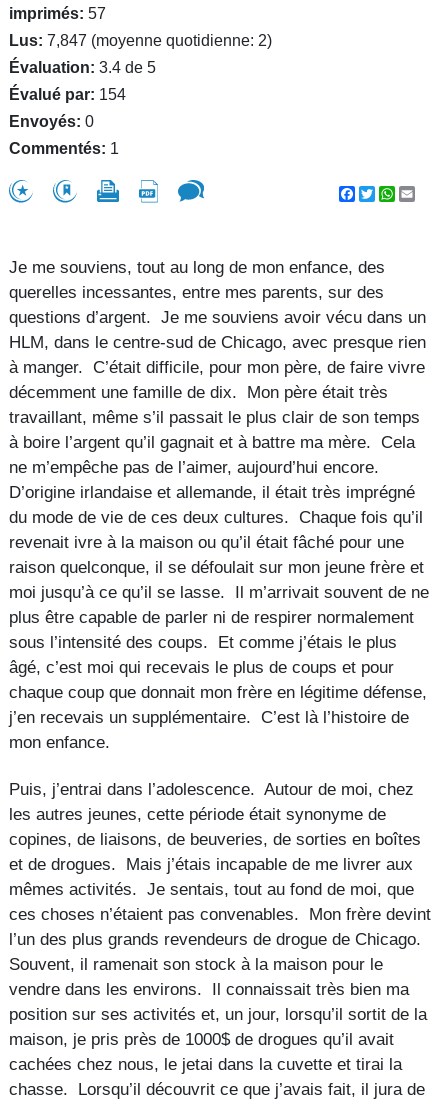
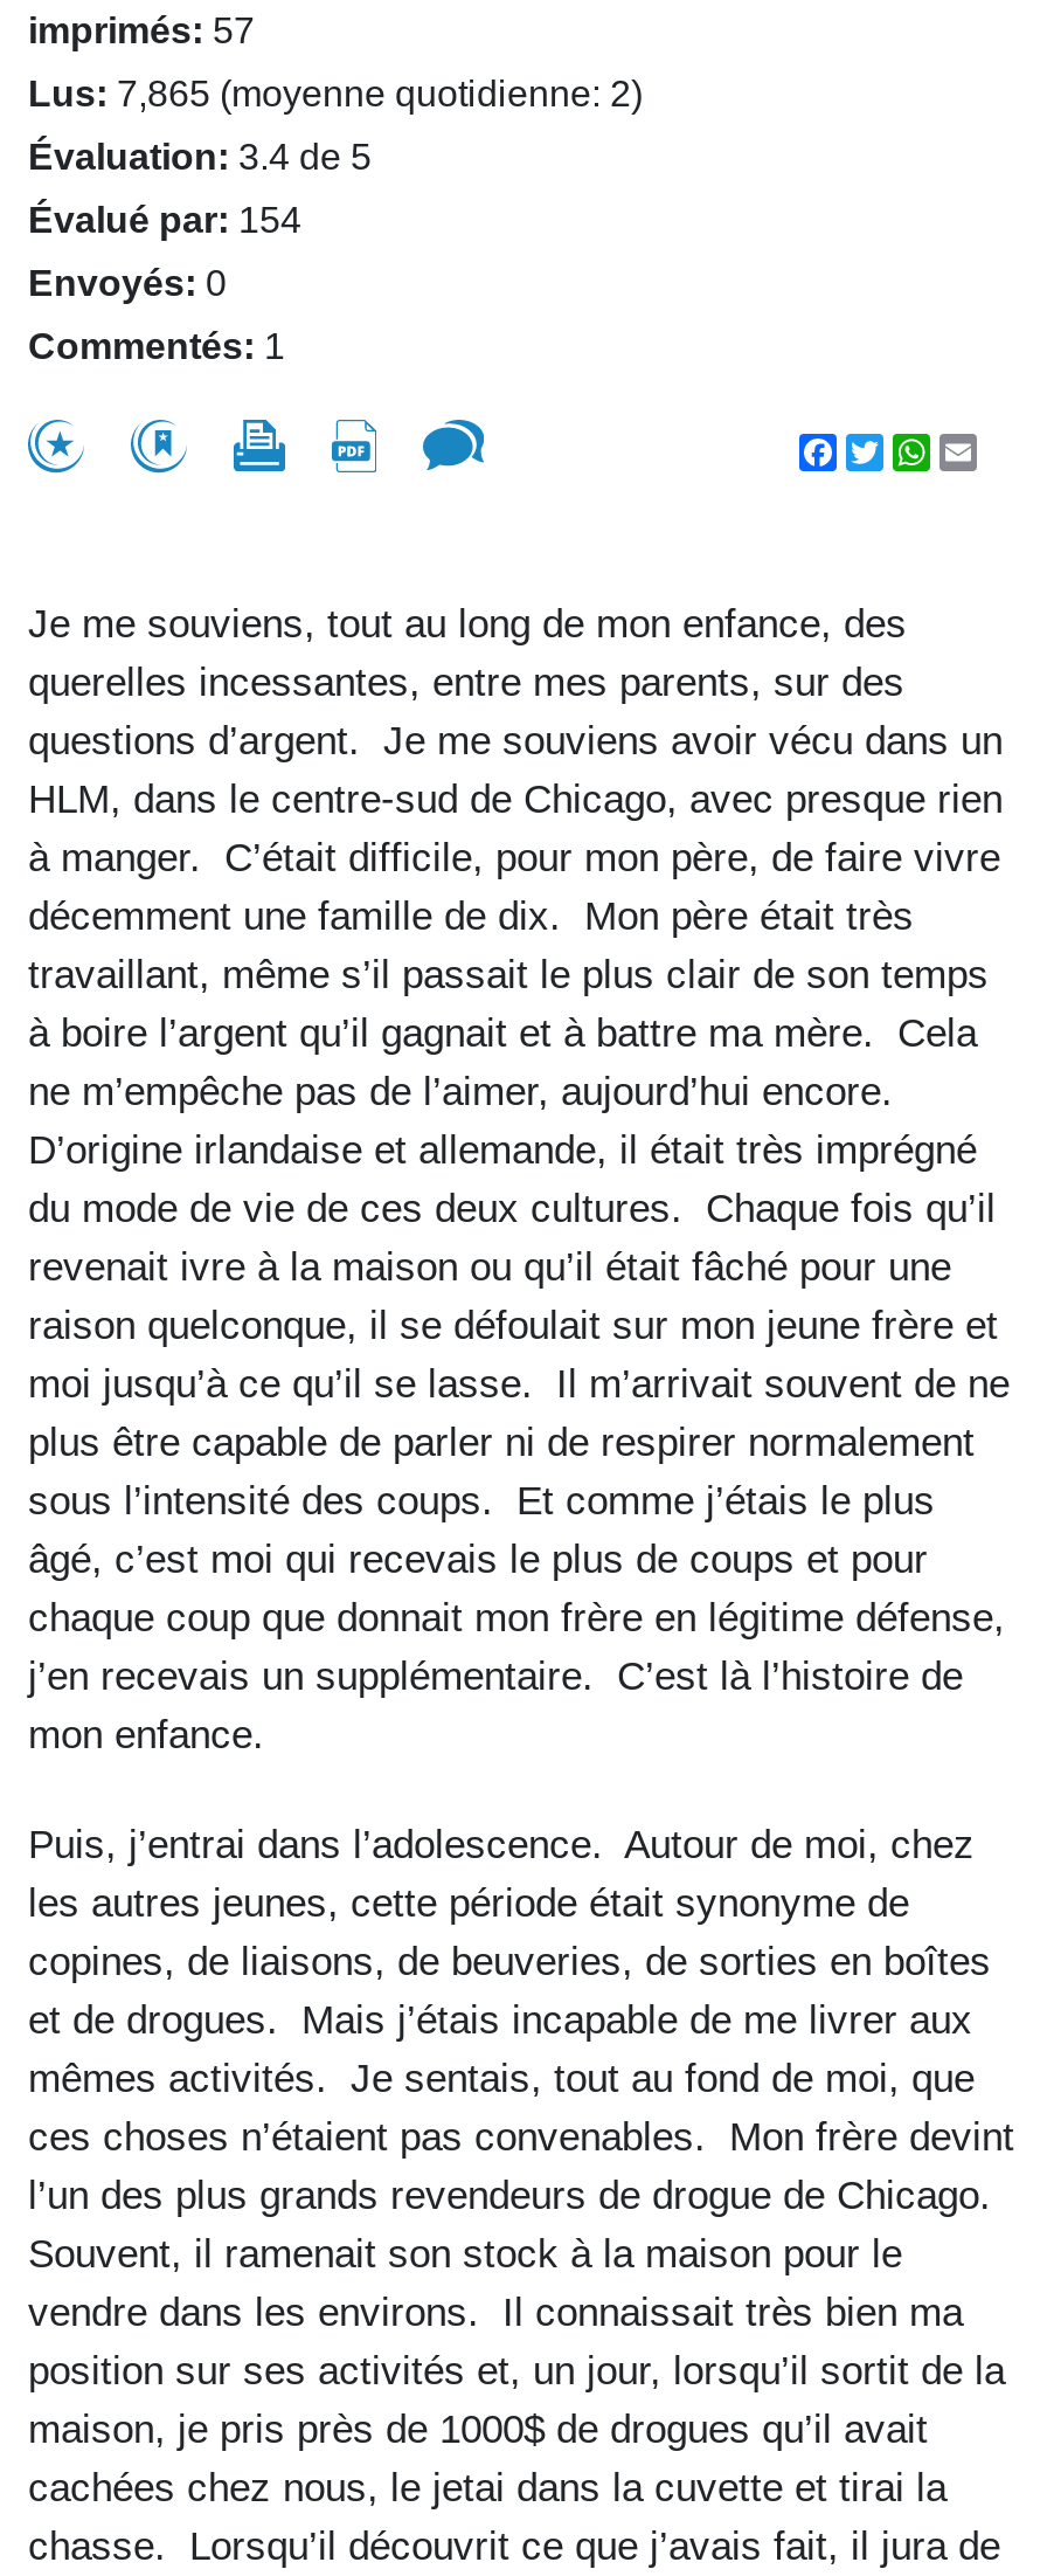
- Lus: 7,847 (moyenne quotidienne: 2)
+ Lus: 7,865 (moyenne quotidienne: 2)
